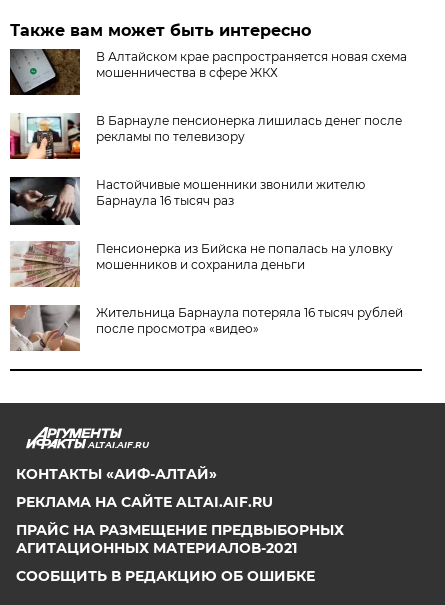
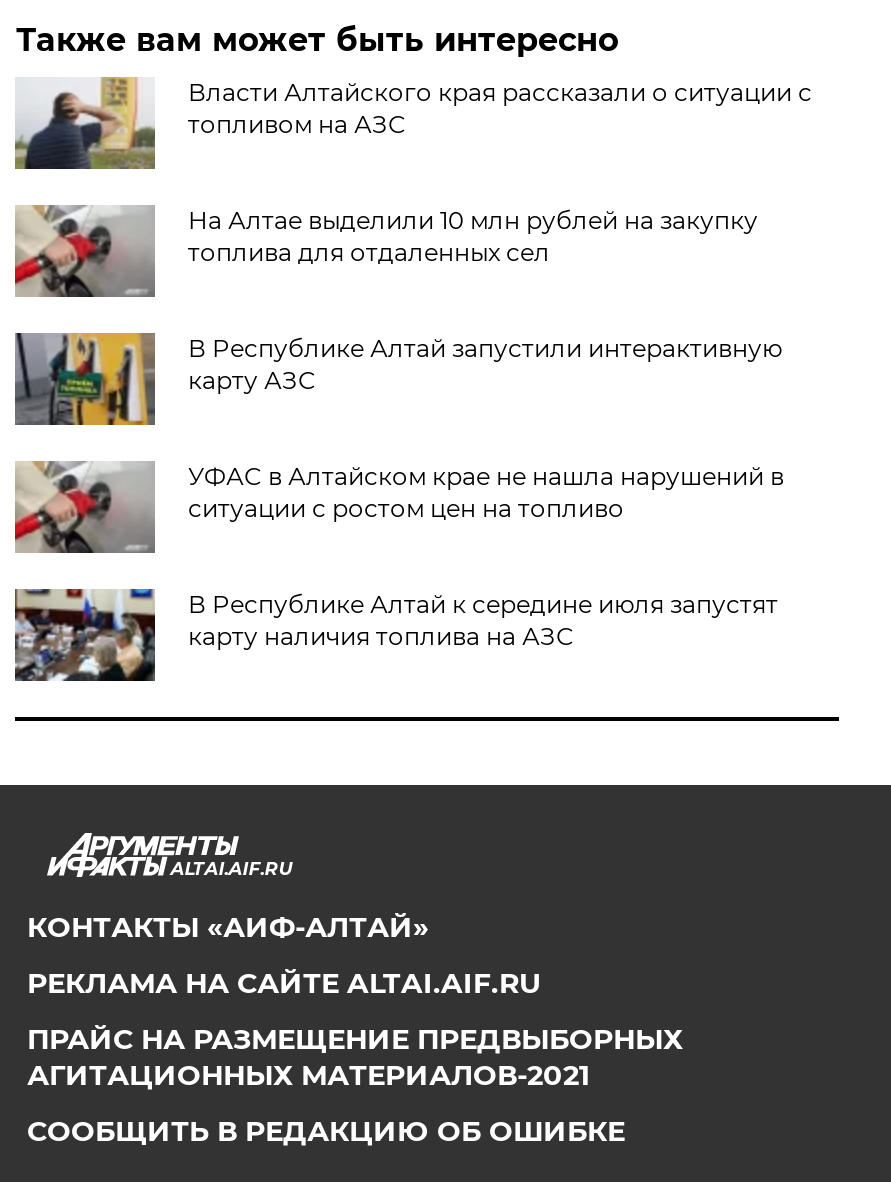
- [image]
- В Алтайском крае распространяется новая схема
- мошенничества в сфере ЖКХ
+ [image]
+ Власти Алтайского края рассказали о ситуации с
+ топливом на АЗС

- [image]
- В Барнауле пенсионерка лишилась денег после
- рекламы по телевизору
+ [image]
+ На Алтае выделили 10 млн рублей на закупку
+ топлива для отдаленных сел

- [image]
- Настойчивые мошенники звонили жителю
- Барнаула 16 тысяч раз
+ [image]
+ В Республике Алтай запустили интерактивную
+ карту АЗС

- [image]
- Пенсионерка из Бийска не попалась на уловку
- мошенников и сохранила деньги
+ [image]
+ УФАС в Алтайском крае не нашла нарушений в
+ ситуации с ростом цен на топливо

- [image]
- Жительница Барнаула потеряла 16 тысяч рублей
- после просмотра «видео»
+ [image]
+ В Республике Алтай к середине июля запустят
+ карту наличия топлива на АЗС
